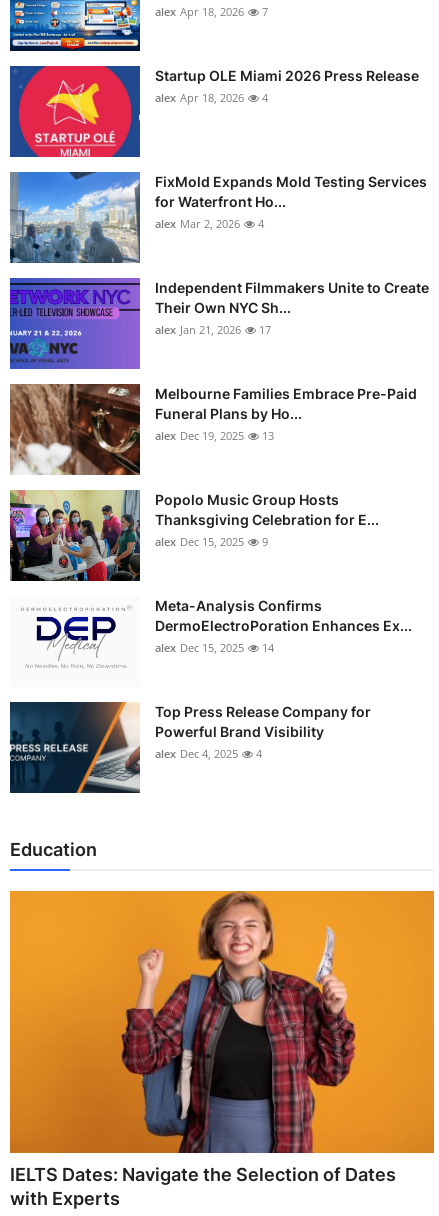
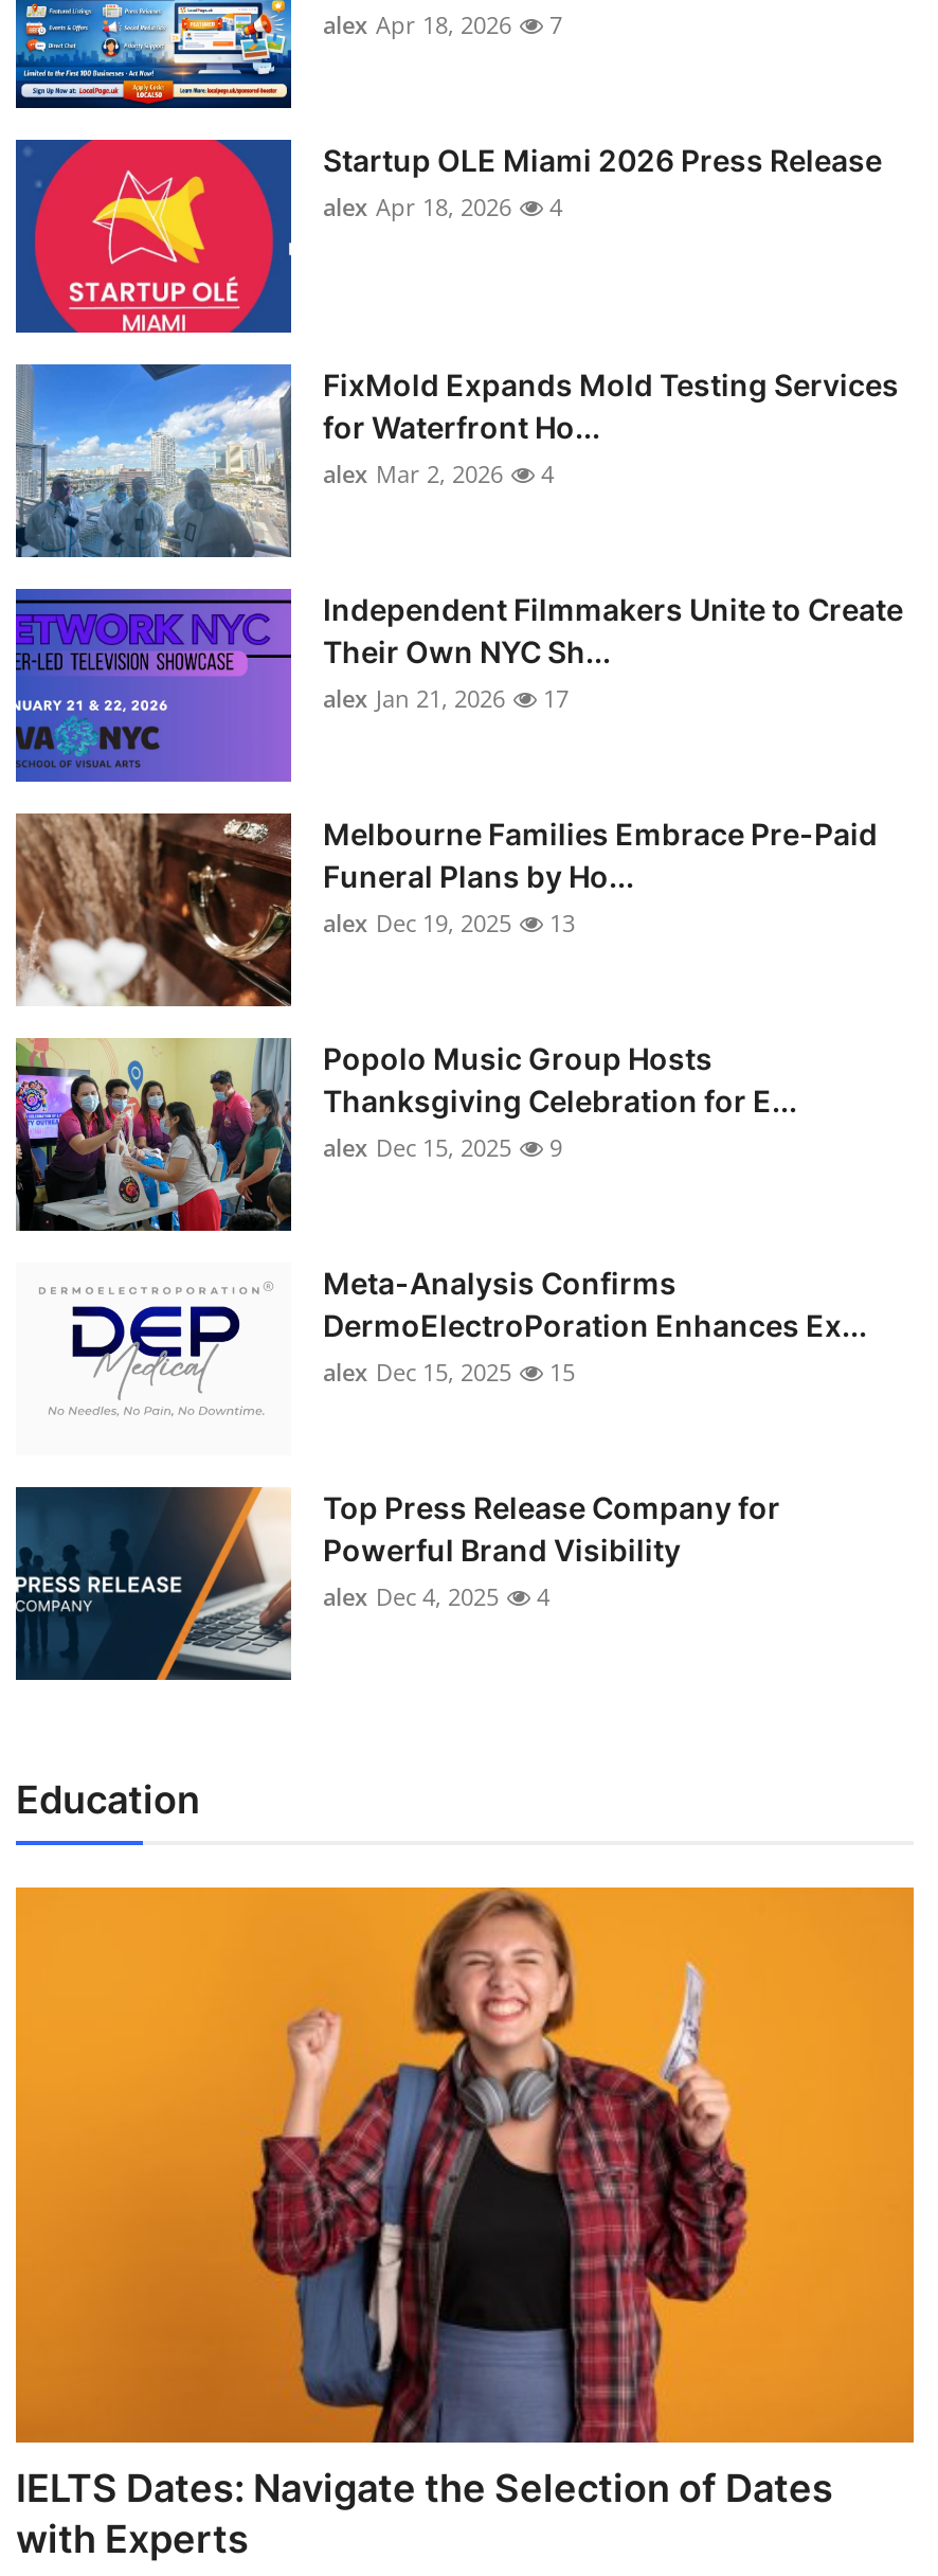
- alex Dec 15, 2025 14
+ alex Dec 15, 2025 15
